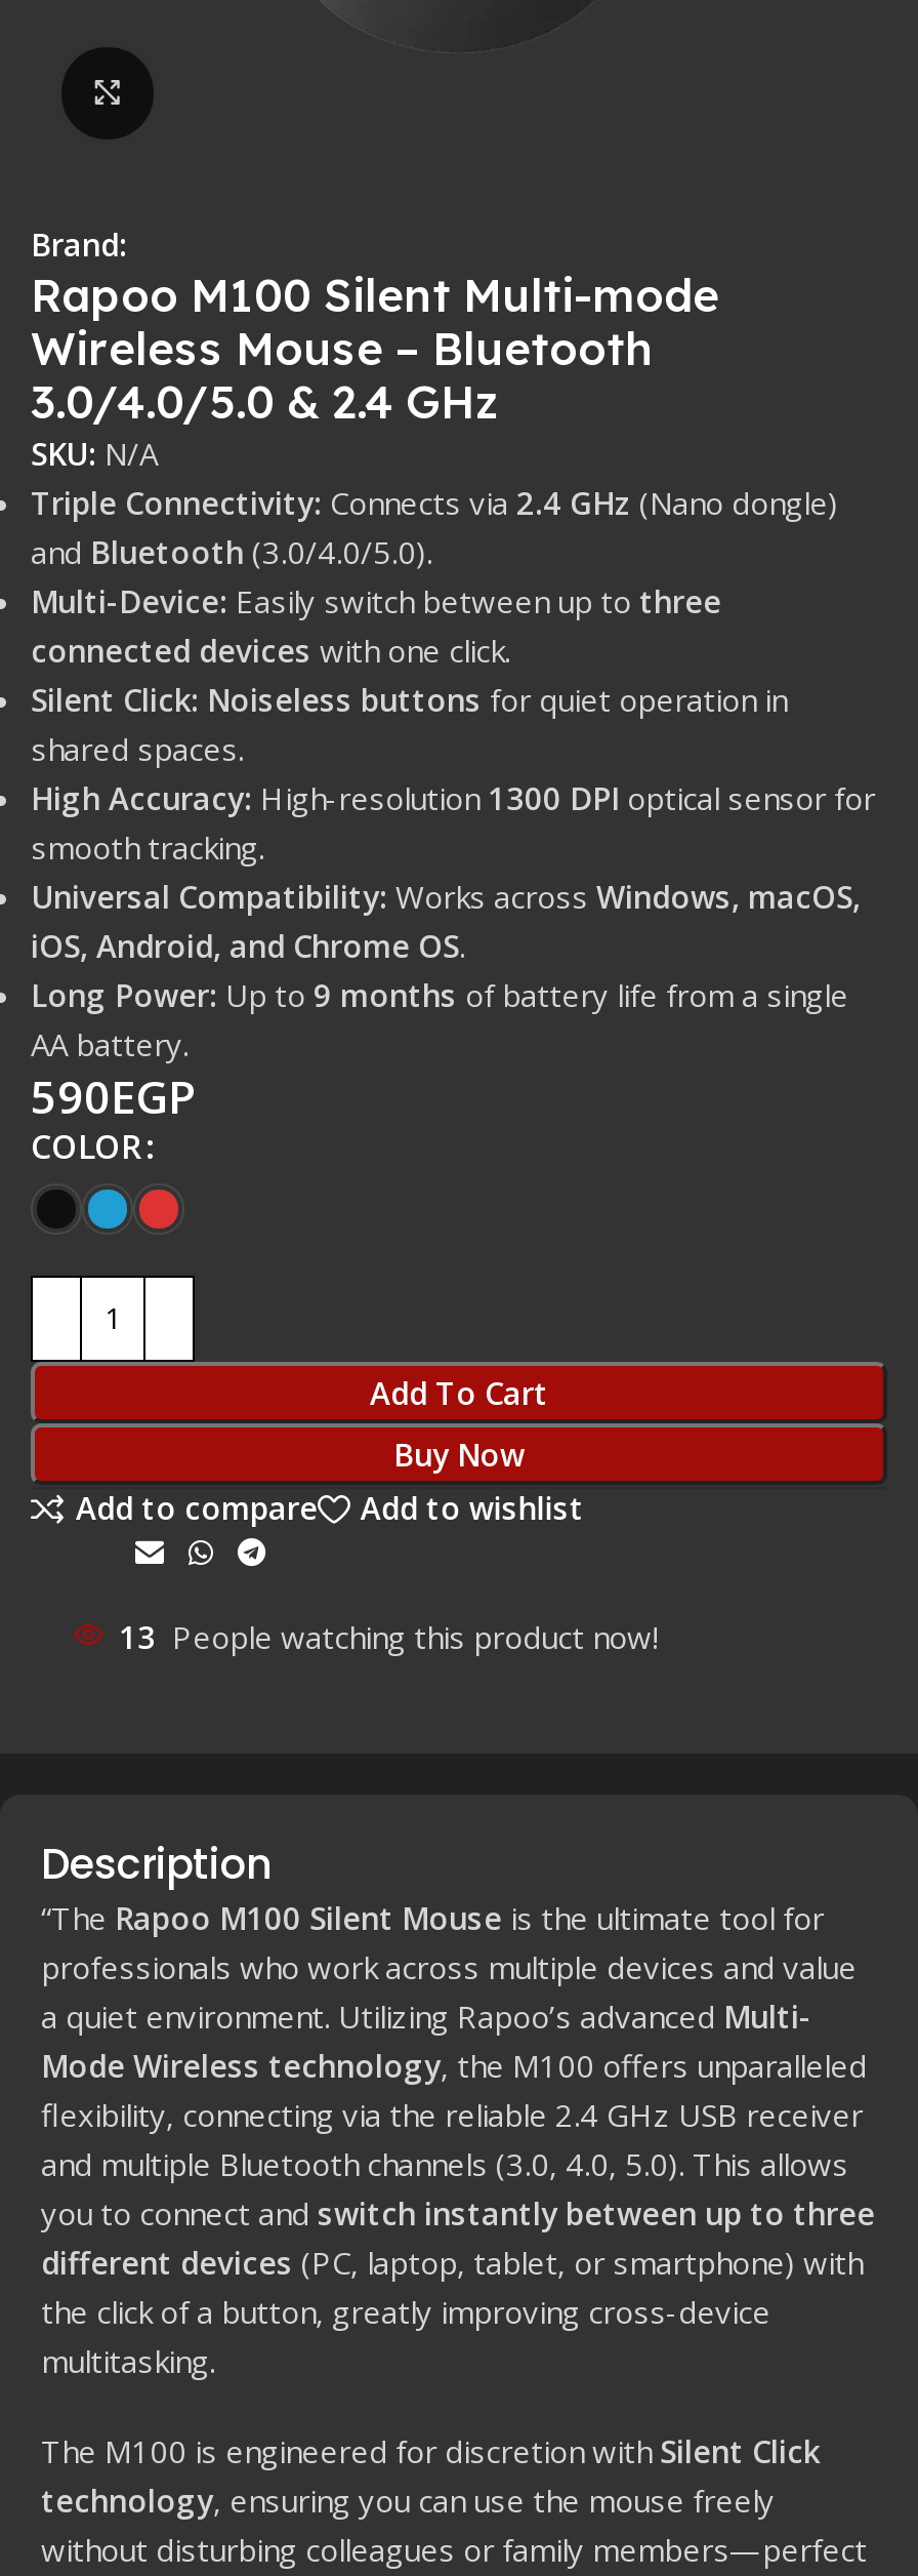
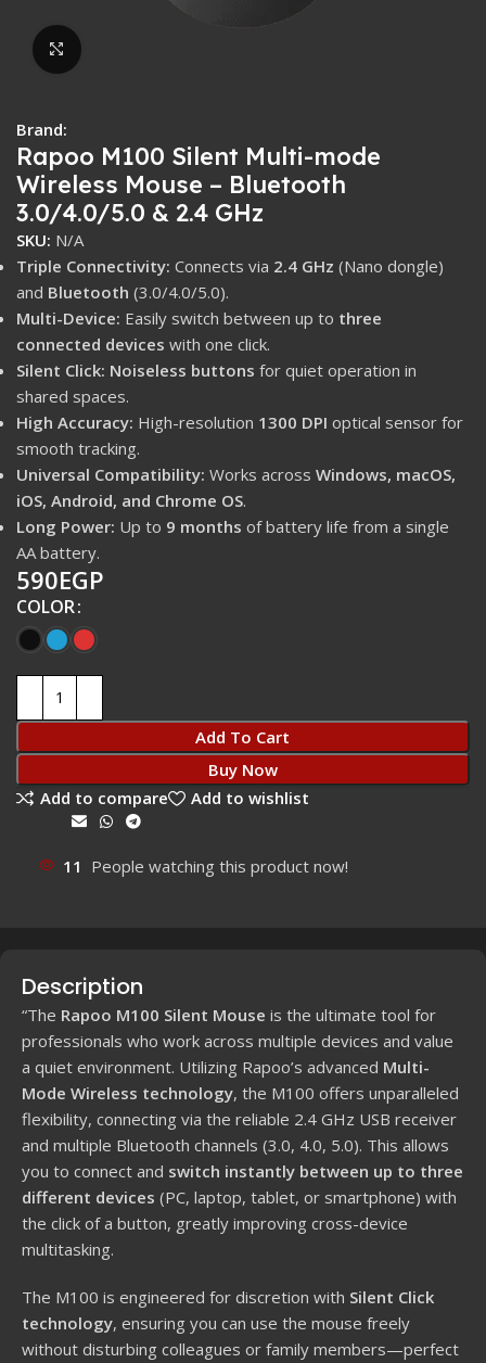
- 13 People watching this product now!
+ 11 People watching this product now!
